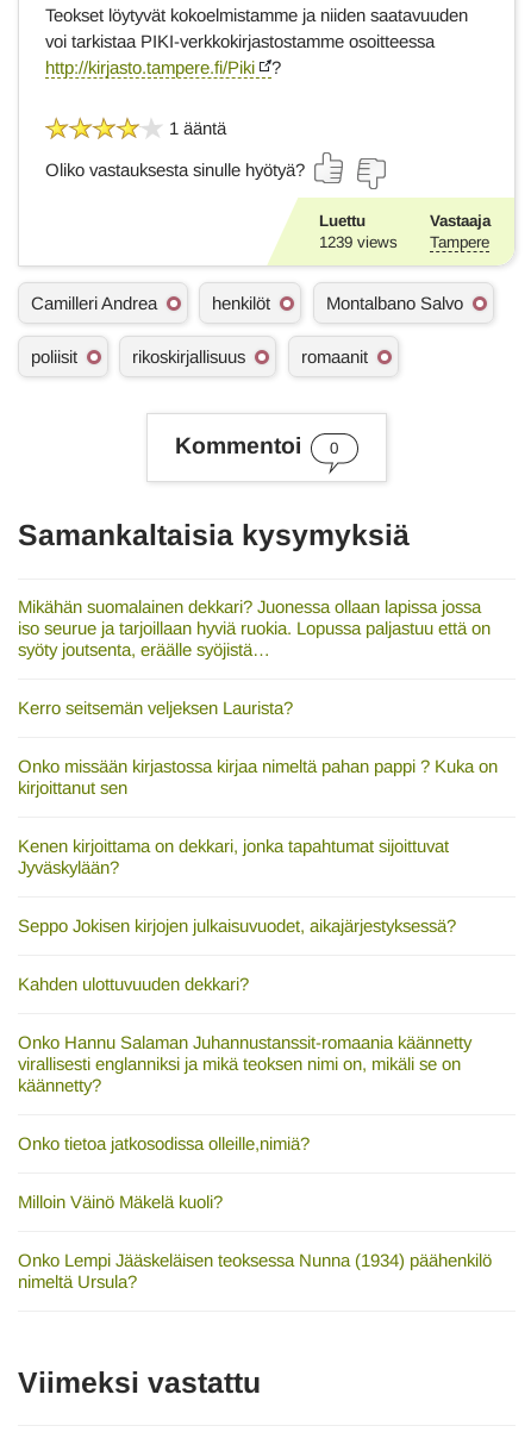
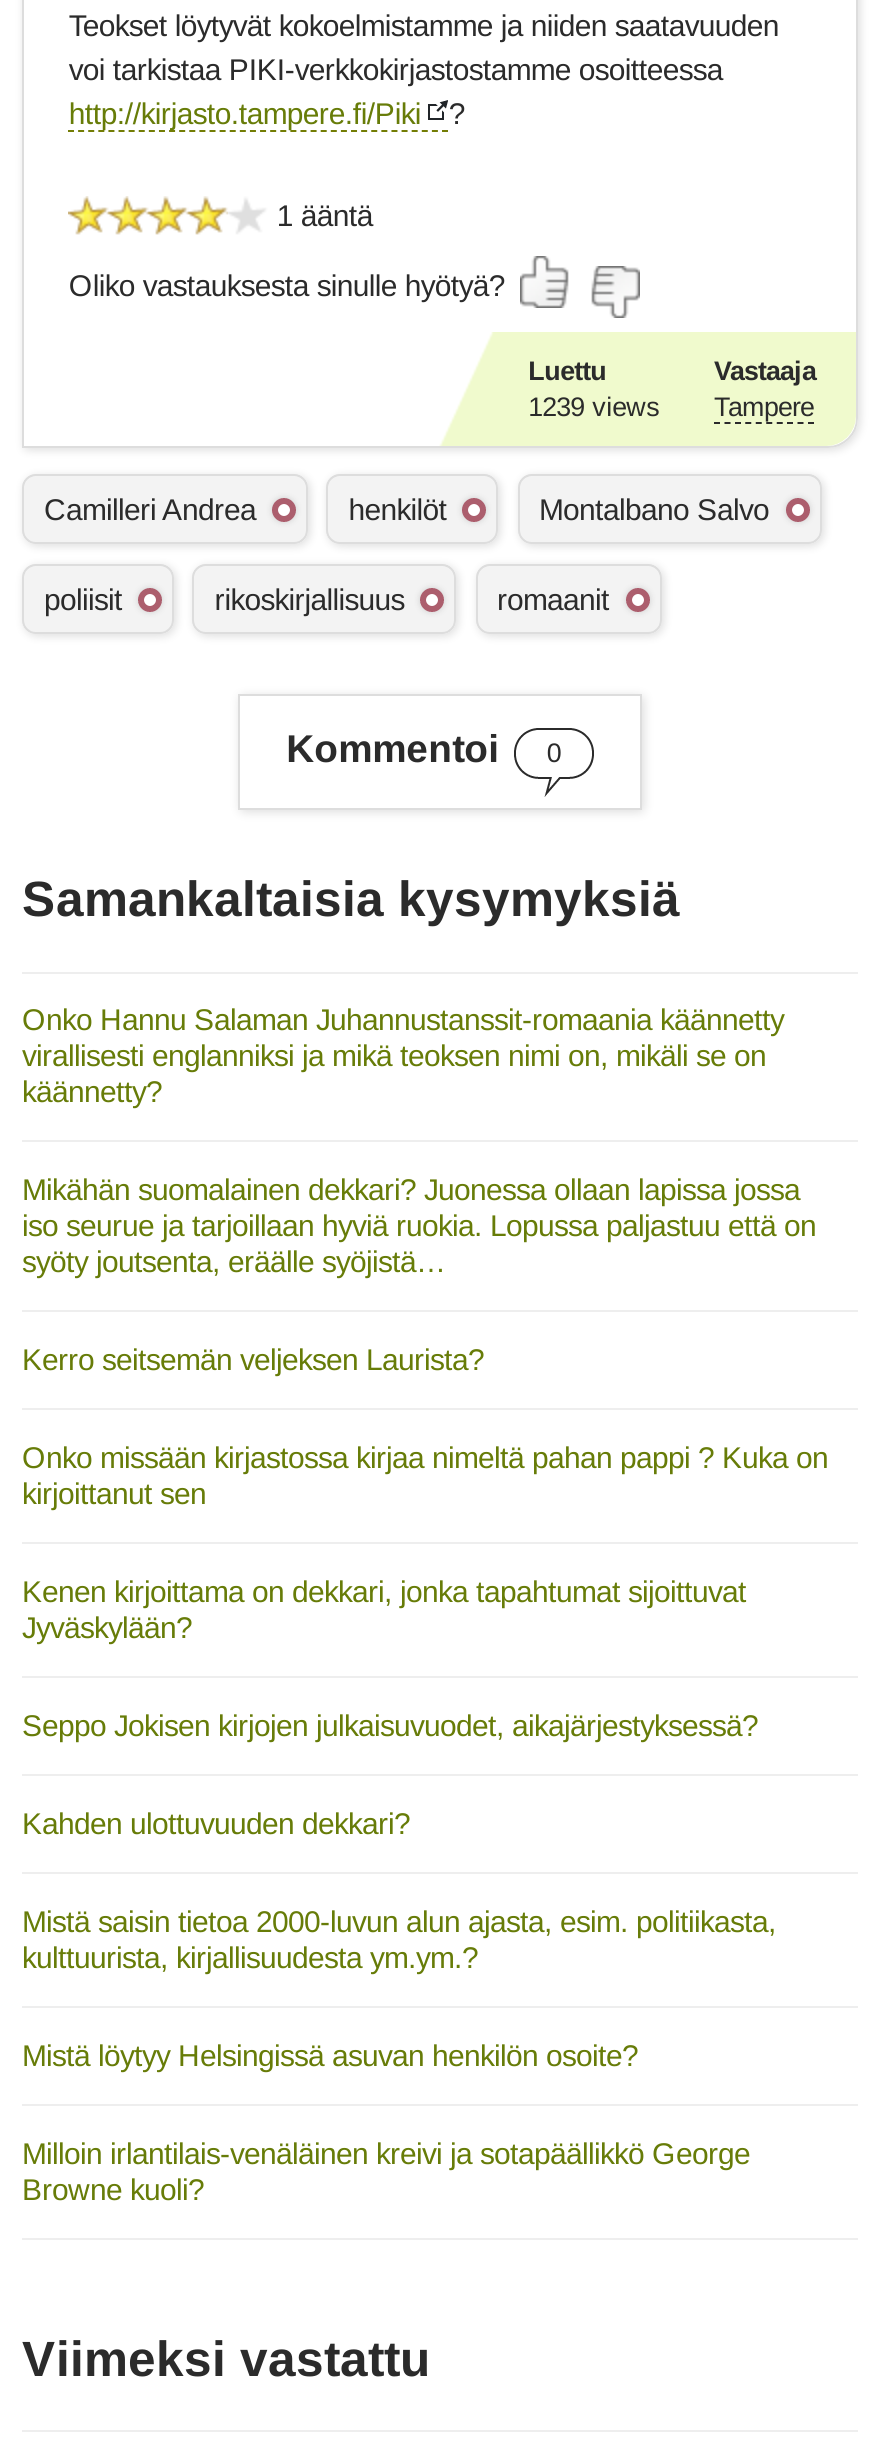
moved down: Mikähän suomalainen dekkari? Juonessa ollaan lapissa jossa | iso seurue ja tarjoillaan hyviä ruokia. Lopussa paljastuu että on | syöty joutsenta, eräälle syöjistä… | ... | Seppo Jokisen kirjojen julkaisuvuodet, aikajärjestyksessä? | Kahden ulottuvuuden dekkari?

moved up: Onko Hannu Salaman Juhannustanssit-romaania käännetty | virallisesti englanniksi ja mikä teoksen nimi on, mikäli se on | käännetty?

- Onko tietoa jatkosodissa olleille,nimiä?
- Milloin Väinö Mäkelä kuoli?
- Onko Lempi Jääskeläisen teoksessa Nunna (1934) päähenkilö
- nimeltä Ursula?
+ Mistä saisin tietoa 2000-luvun alun ajasta, esim. politiikasta,
+ kulttuurista, kirjallisuudesta ym.ym.?
+ Mistä löytyy Helsingissä asuvan henkilön osoite?
+ Milloin irlantilais-venäläinen kreivi ja sotapäällikkö George
+ Browne kuoli?
